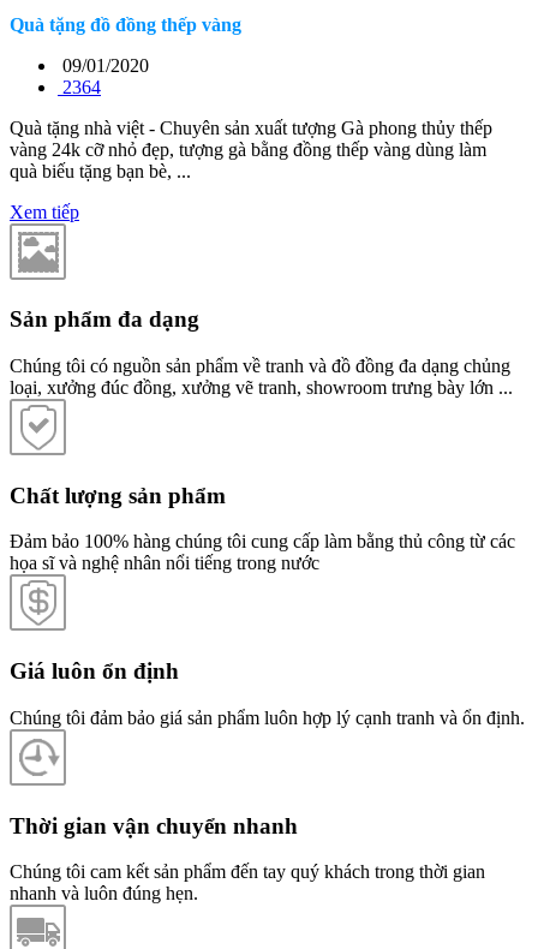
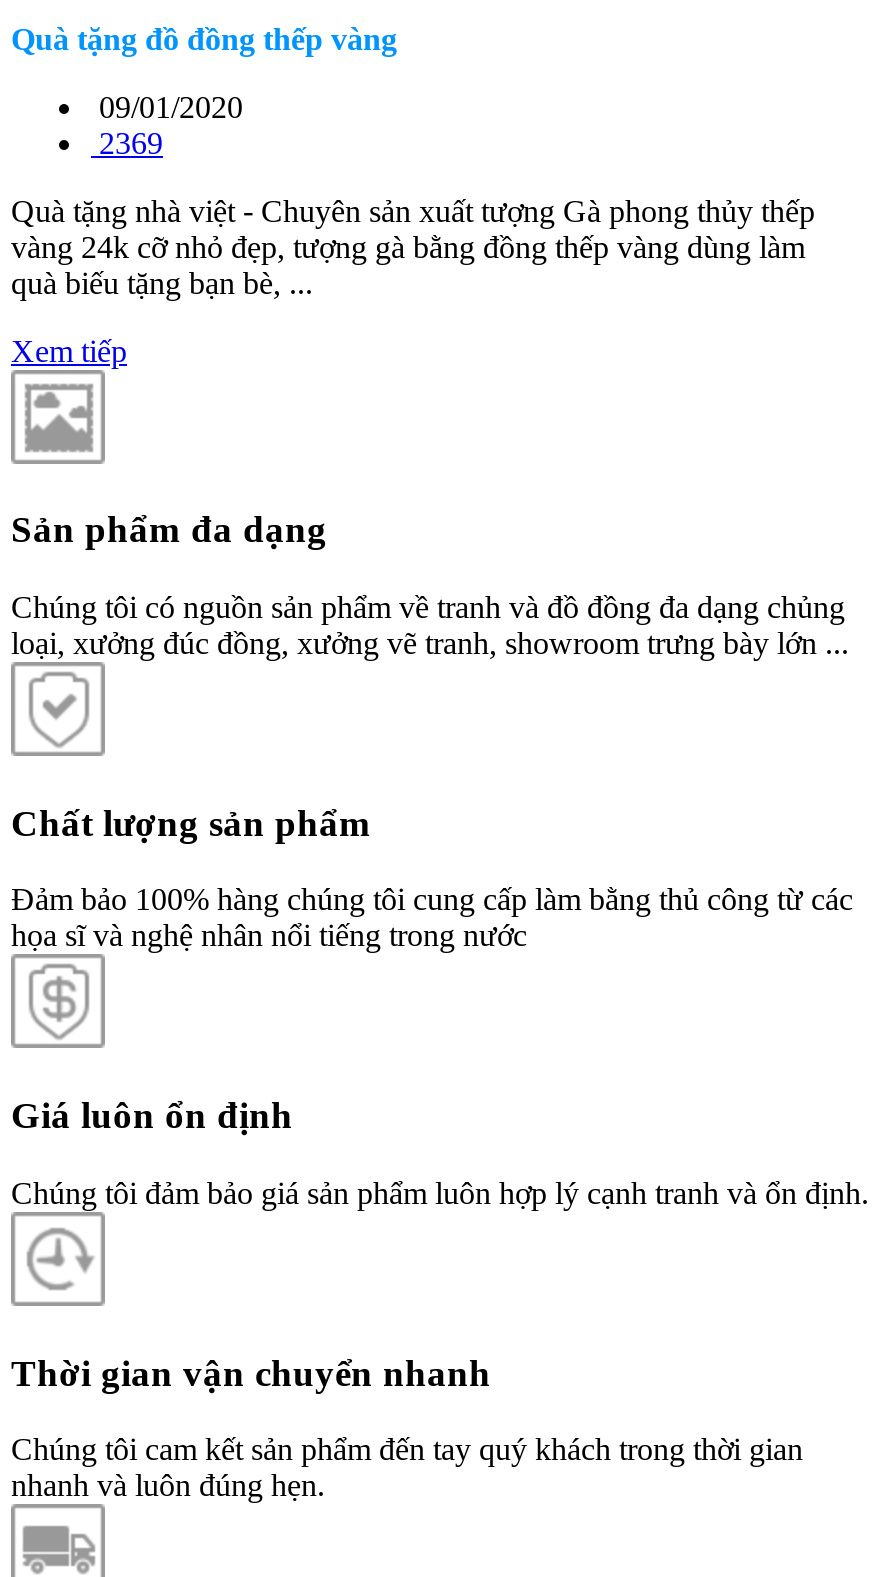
- 2364
+ 2369
